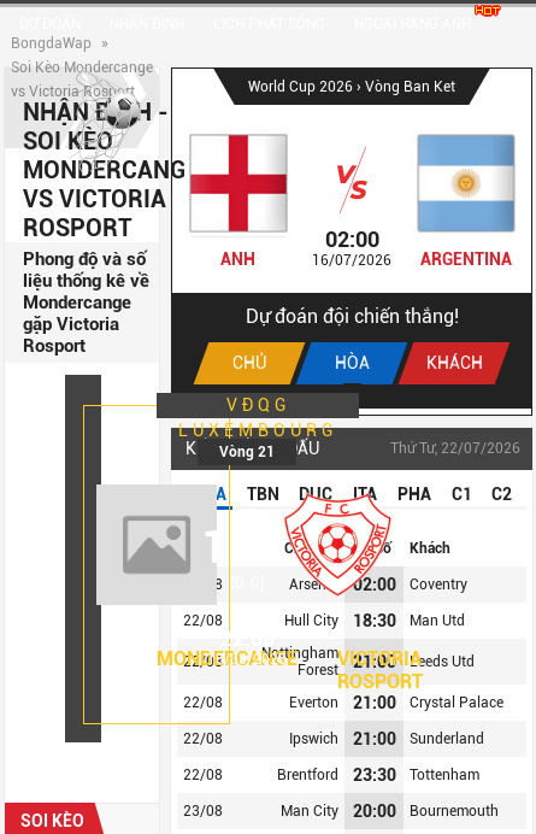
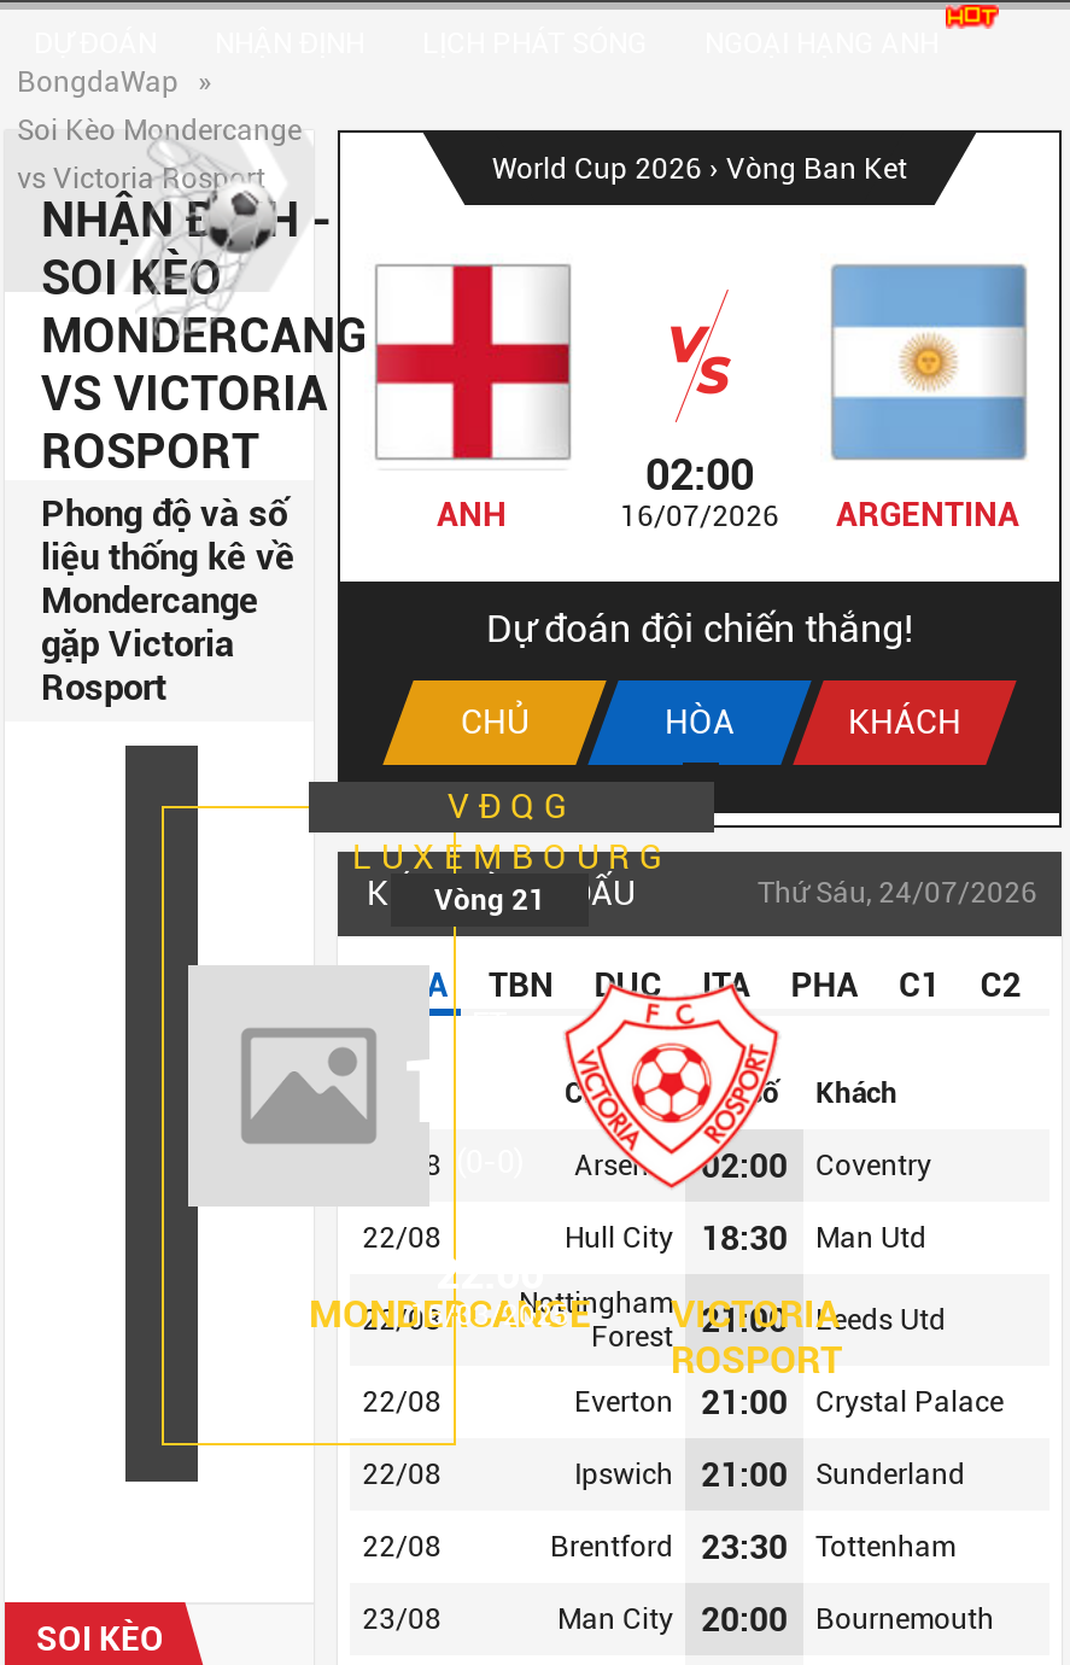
- Thứ Tư, 22/07/2026
+ Thứ Sáu, 24/07/2026
